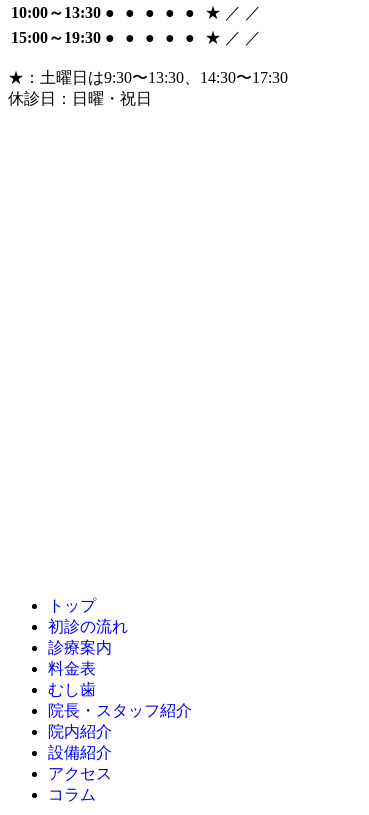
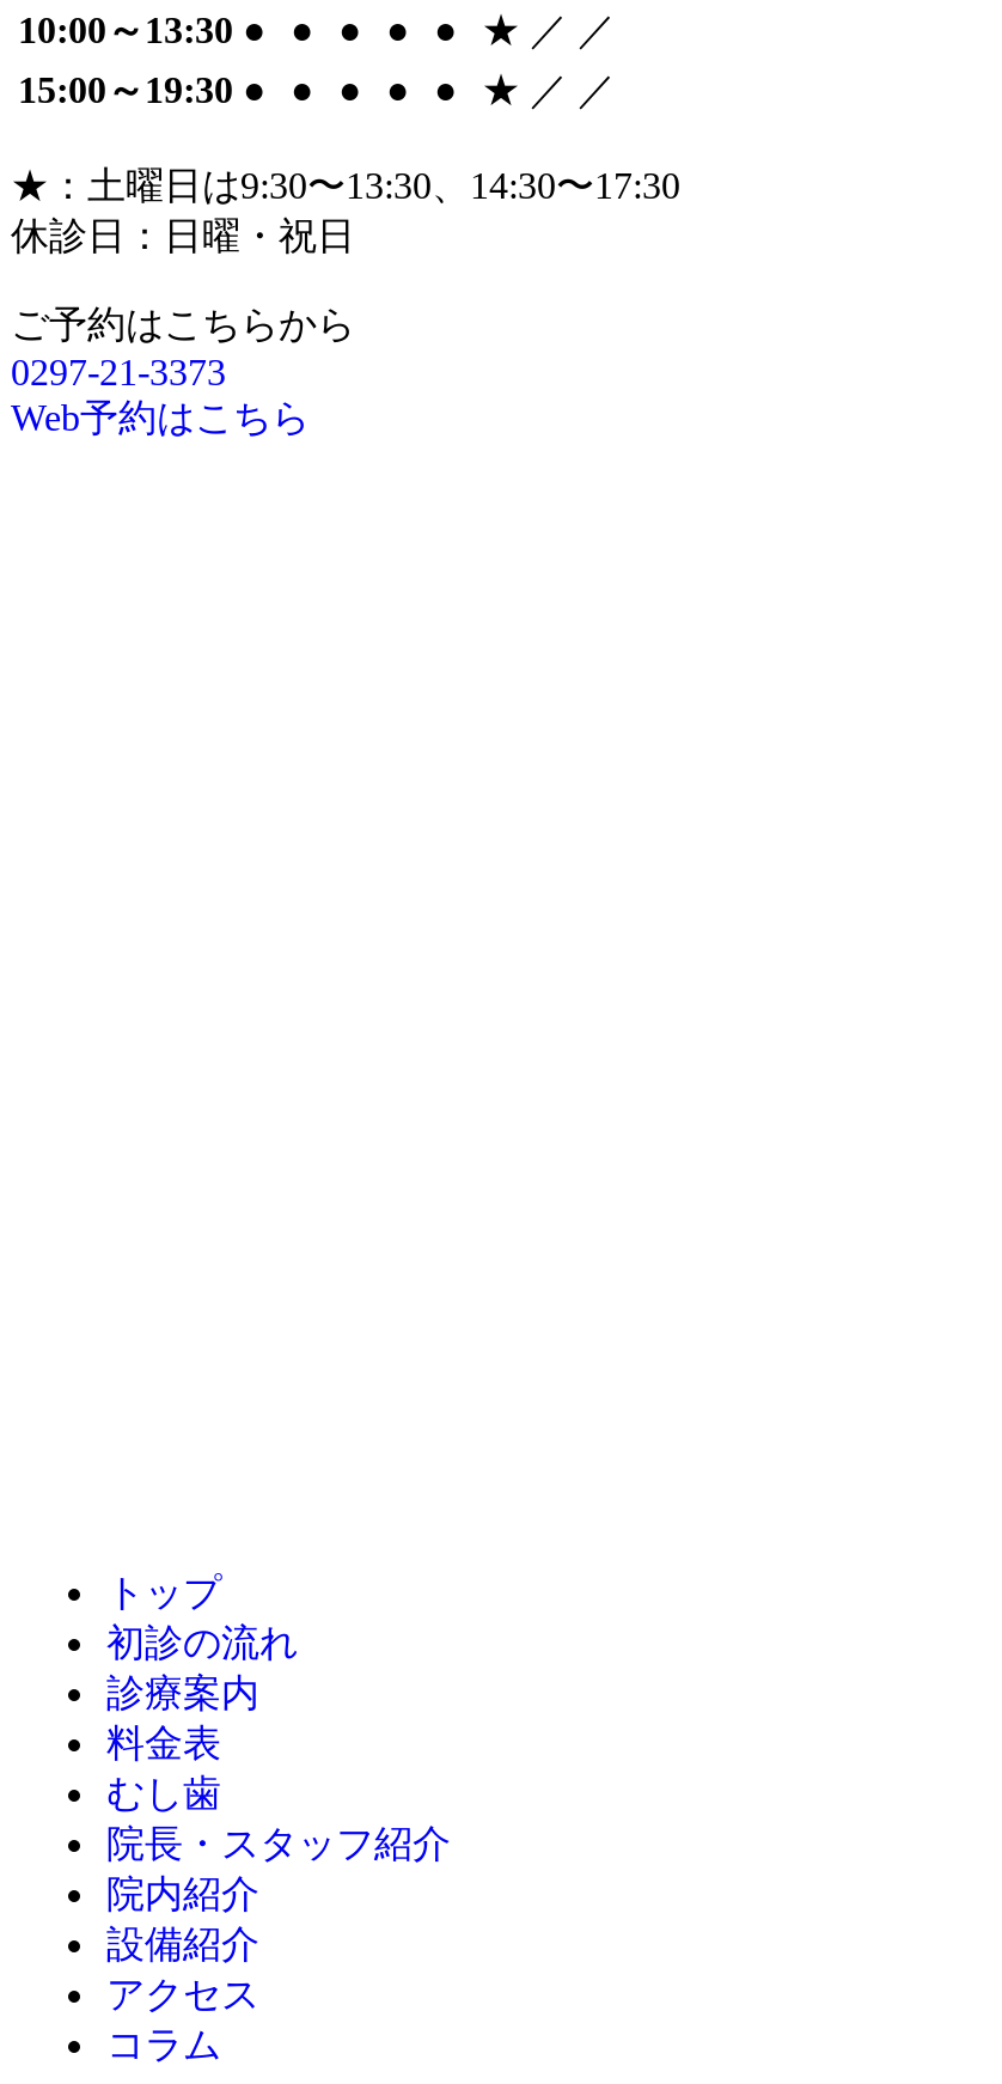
+ ご予約はこちらから
+ 0297-21-3373
+ Web予約はこちら
